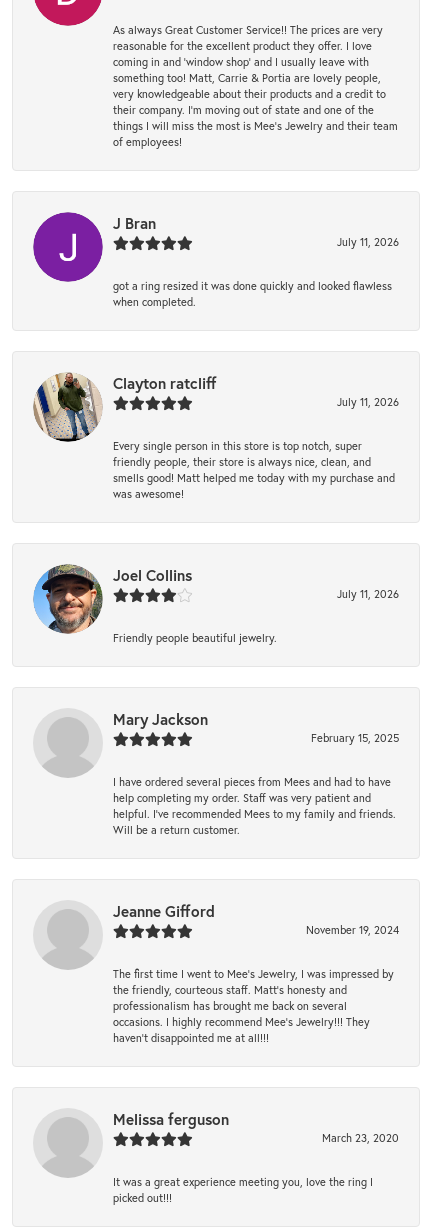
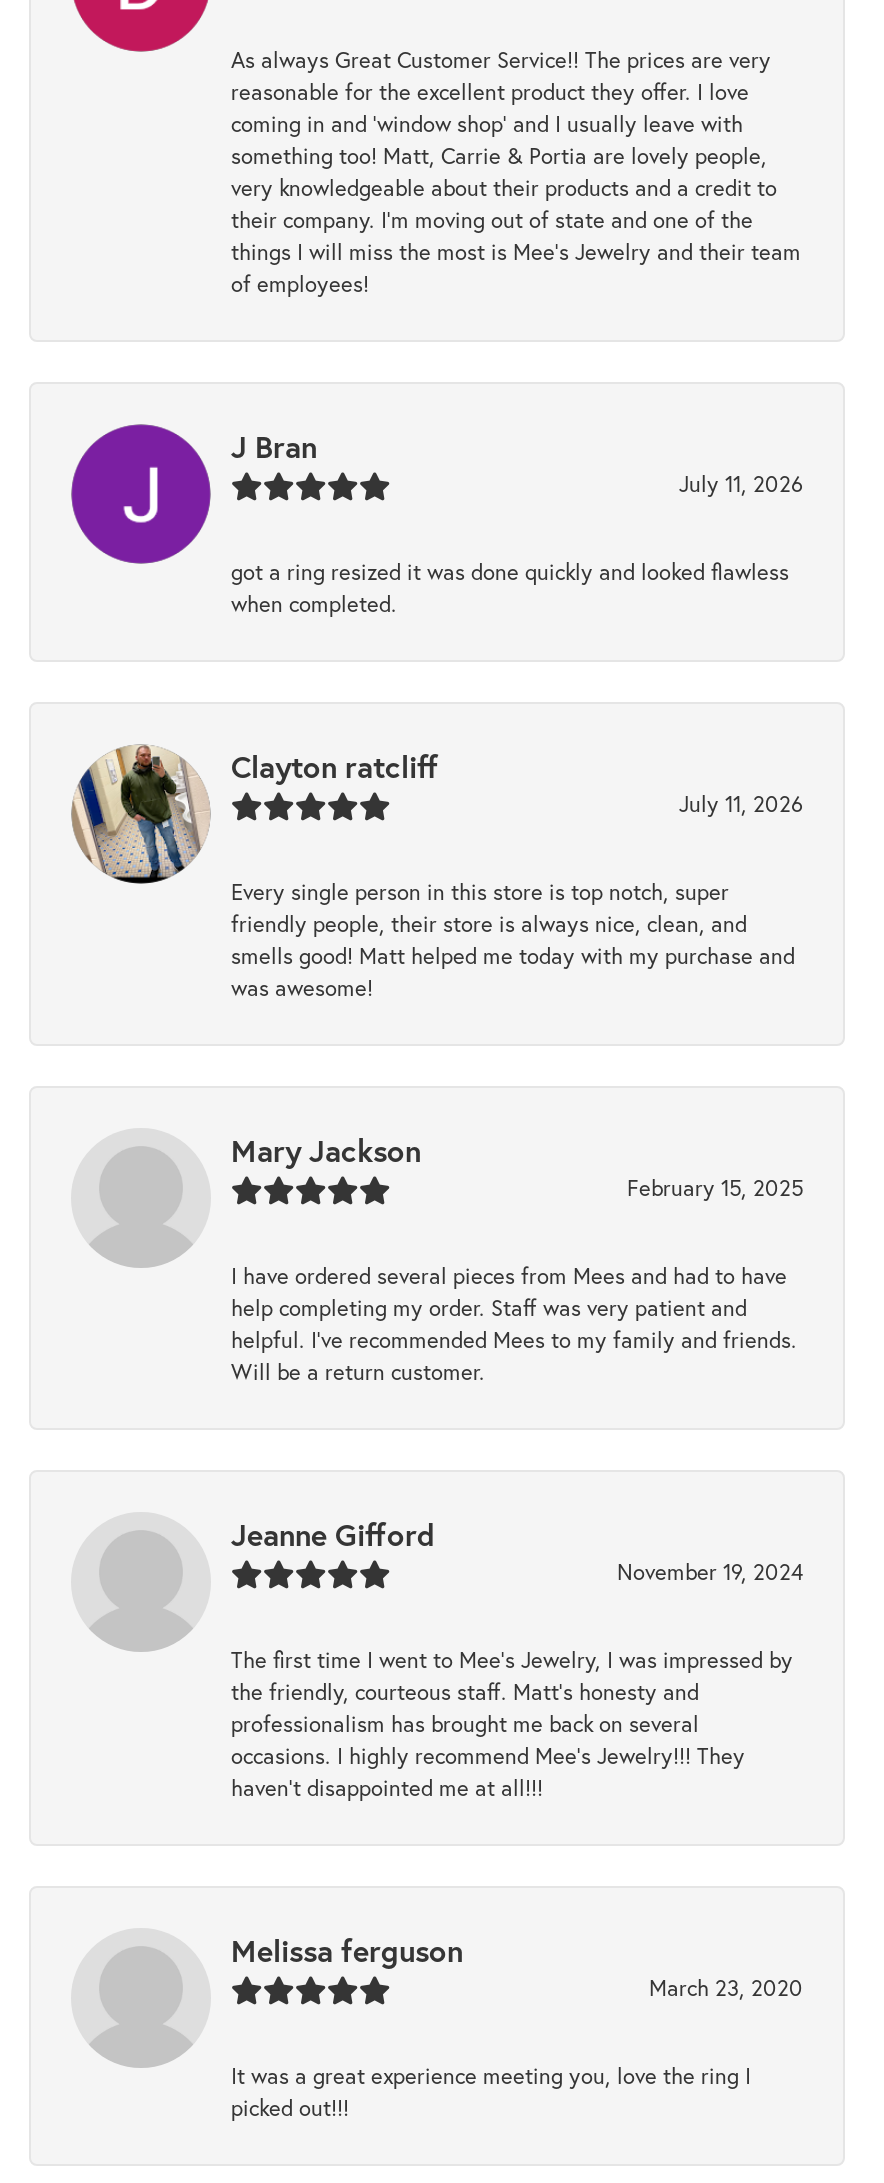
- [image]
- Joel Collins
- July 11, 2026
- Friendly people beautiful jewelry.
